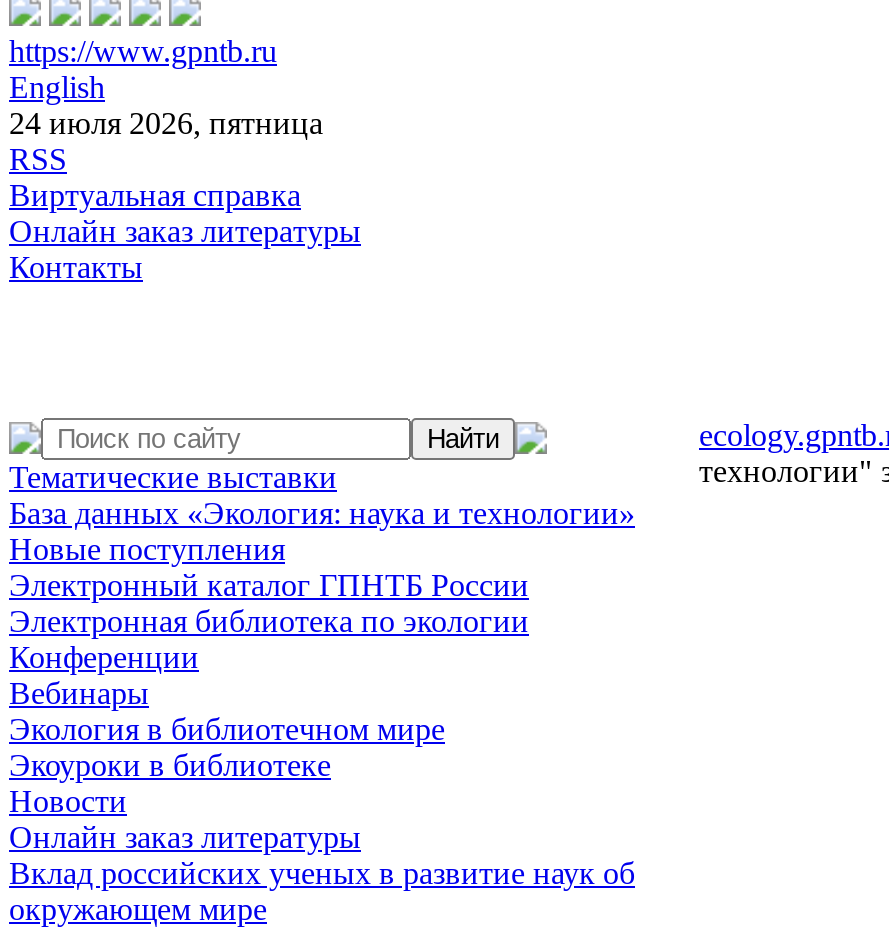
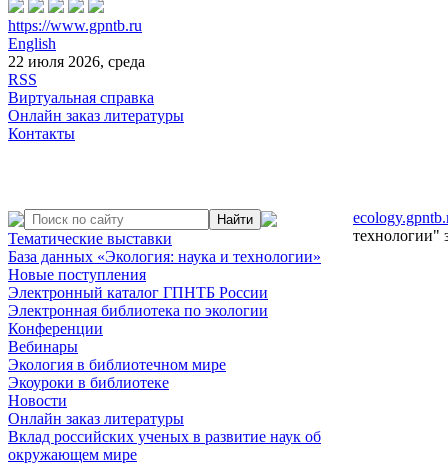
- 24 июля 2026, пятница
+ 22 июля 2026, среда
